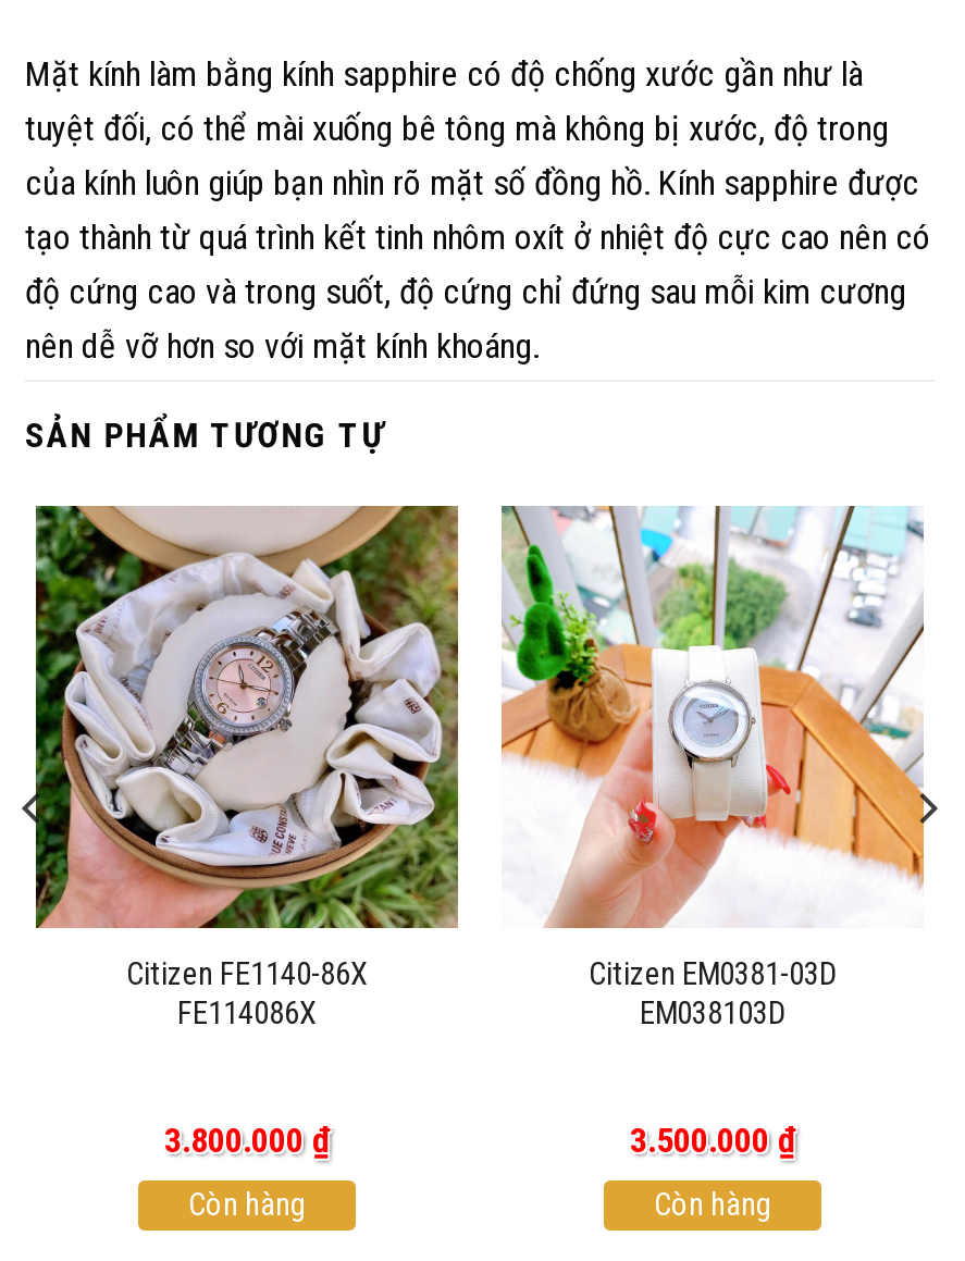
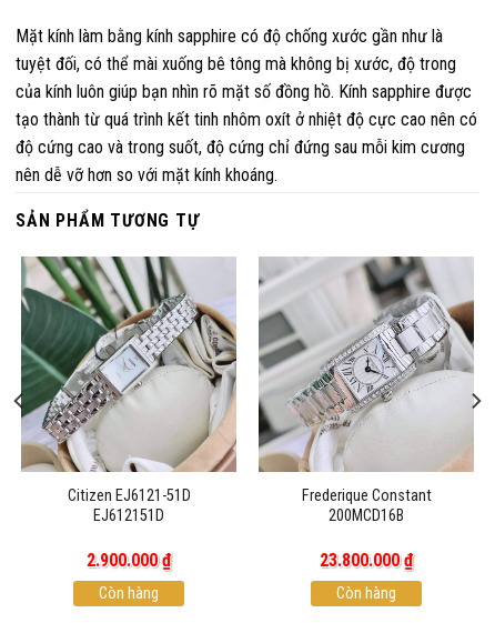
- [image]
- Citizen FE1140-86X
- FE114086X
+ [image]
+ Citizen EJ6121-51D
+ EJ612151D

- [image]
- Citizen EM0381-03D
- EM038103D
+ [image]
+ Frederique Constant
+ 200MCD16B

- 3.800.000 ₫
+ 2.900.000 ₫

- 3.500.000 ₫
+ 23.800.000 ₫
